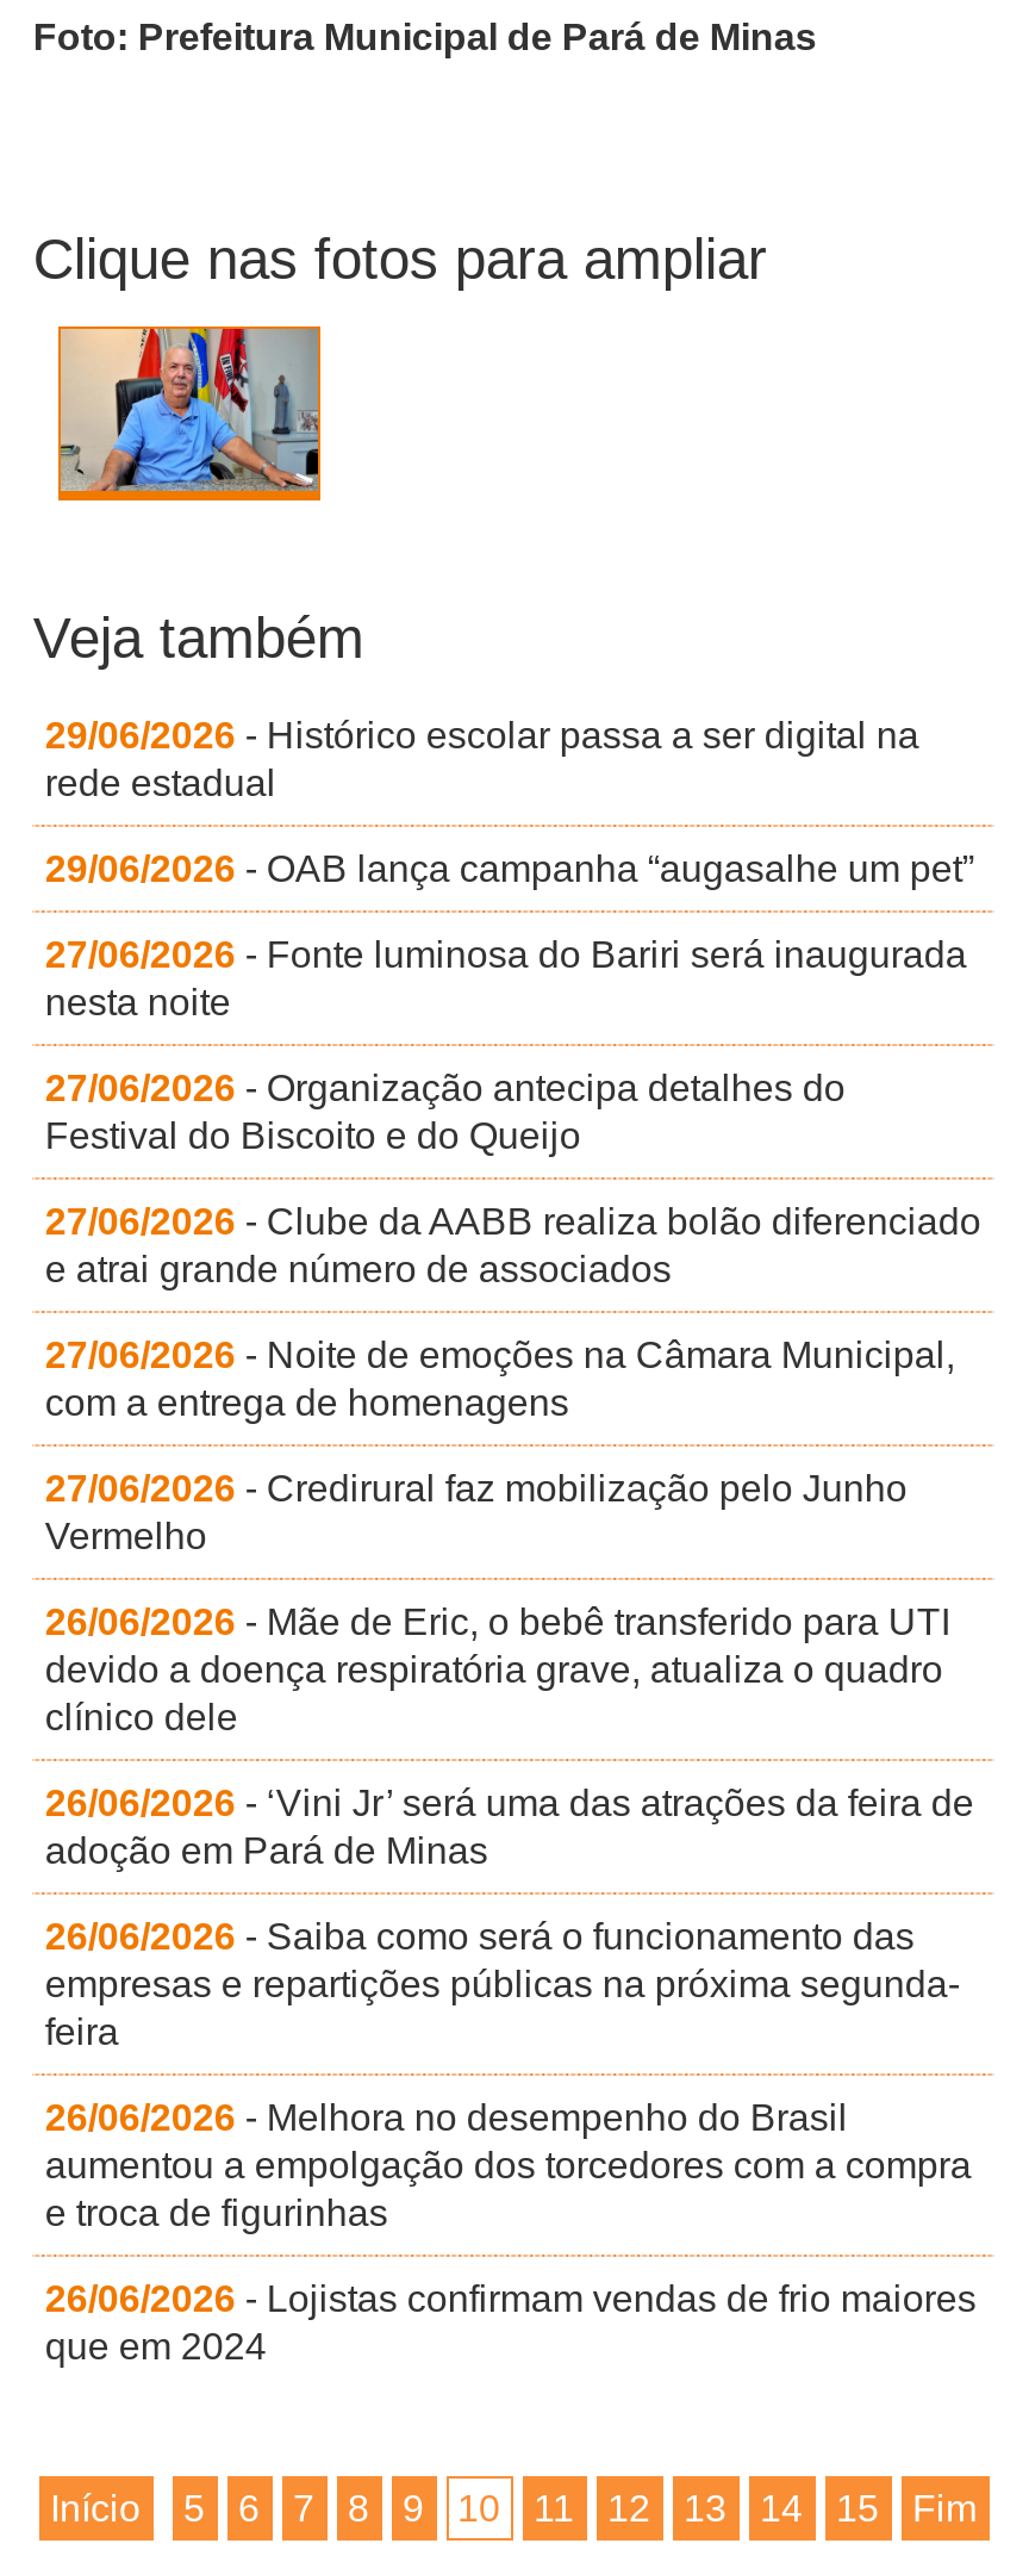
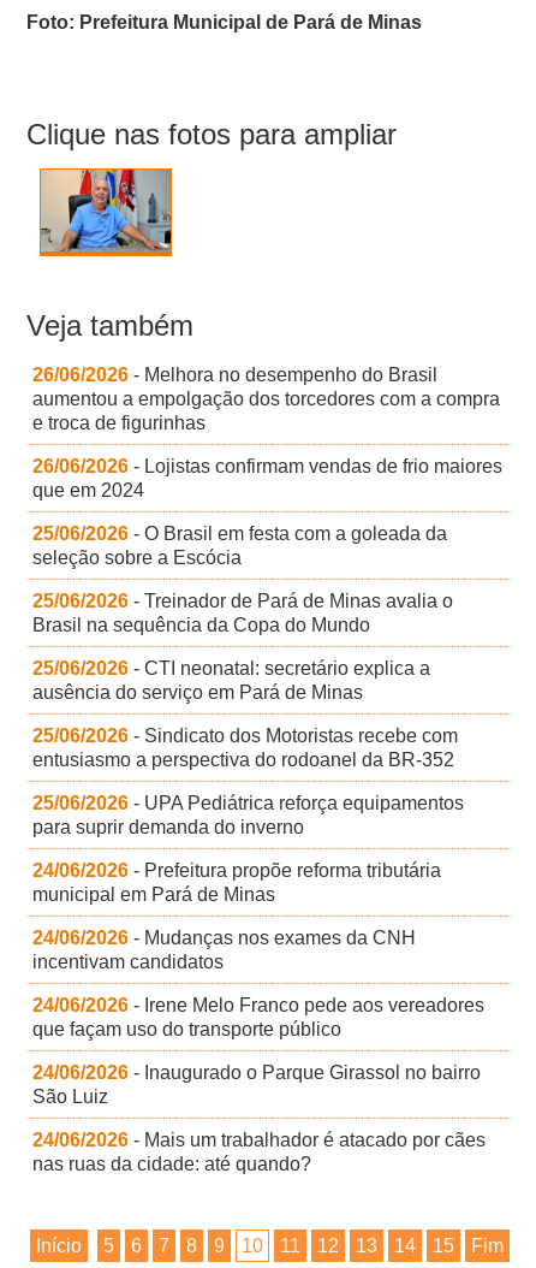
- 29/06/2026 - Histórico escolar passa a ser digital na
- rede estadual
- 29/06/2026 - OAB lança campanha “augasalhe um pet”
- 27/06/2026 - Fonte luminosa do Bariri será inaugurada
- nesta noite
- 27/06/2026 - Organização antecipa detalhes do
- Festival do Biscoito e do Queijo
- 27/06/2026 - Clube da AABB realiza bolão diferenciado
- e atrai grande número de associados
- 27/06/2026 - Noite de emoções na Câmara Municipal,
- com a entrega de homenagens
- 27/06/2026 - Credirural faz mobilização pelo Junho
- Vermelho
- 26/06/2026 - Mãe de Eric, o bebê transferido para UTI
- devido a doença respiratória grave, atualiza o quadro
- clínico dele
- 26/06/2026 - ‘Vini Jr’ será uma das atrações da feira de
- adoção em Pará de Minas
- 26/06/2026 - Saiba como será o funcionamento das
- empresas e repartições públicas na próxima segunda-
- feira

moved up: 26/06/2026 - Melhora no desempenho do Brasil | aumentou a empolgação dos torcedores com a compra | e troca de figurinhas | 26/06/2026 - Lojistas confirmam vendas de frio maiores | que em 2024

+ 25/06/2026 - O Brasil em festa com a goleada da
+ seleção sobre a Escócia
+ 25/06/2026 - Treinador de Pará de Minas avalia o
+ Brasil na sequência da Copa do Mundo
+ 25/06/2026 - CTI neonatal: secretário explica a
+ ausência do serviço em Pará de Minas
+ 25/06/2026 - Sindicato dos Motoristas recebe com
+ entusiasmo a perspectiva do rodoanel da BR-352
+ 25/06/2026 - UPA Pediátrica reforça equipamentos
+ para suprir demanda do inverno
+ 24/06/2026 - Prefeitura propõe reforma tributária
+ municipal em Pará de Minas
+ 24/06/2026 - Mudanças nos exames da CNH
+ incentivam candidatos
+ 24/06/2026 - Irene Melo Franco pede aos vereadores
+ que façam uso do transporte público
+ 24/06/2026 - Inaugurado o Parque Girassol no bairro
+ São Luiz
+ 24/06/2026 - Mais um trabalhador é atacado por cães
+ nas ruas da cidade: até quando?
